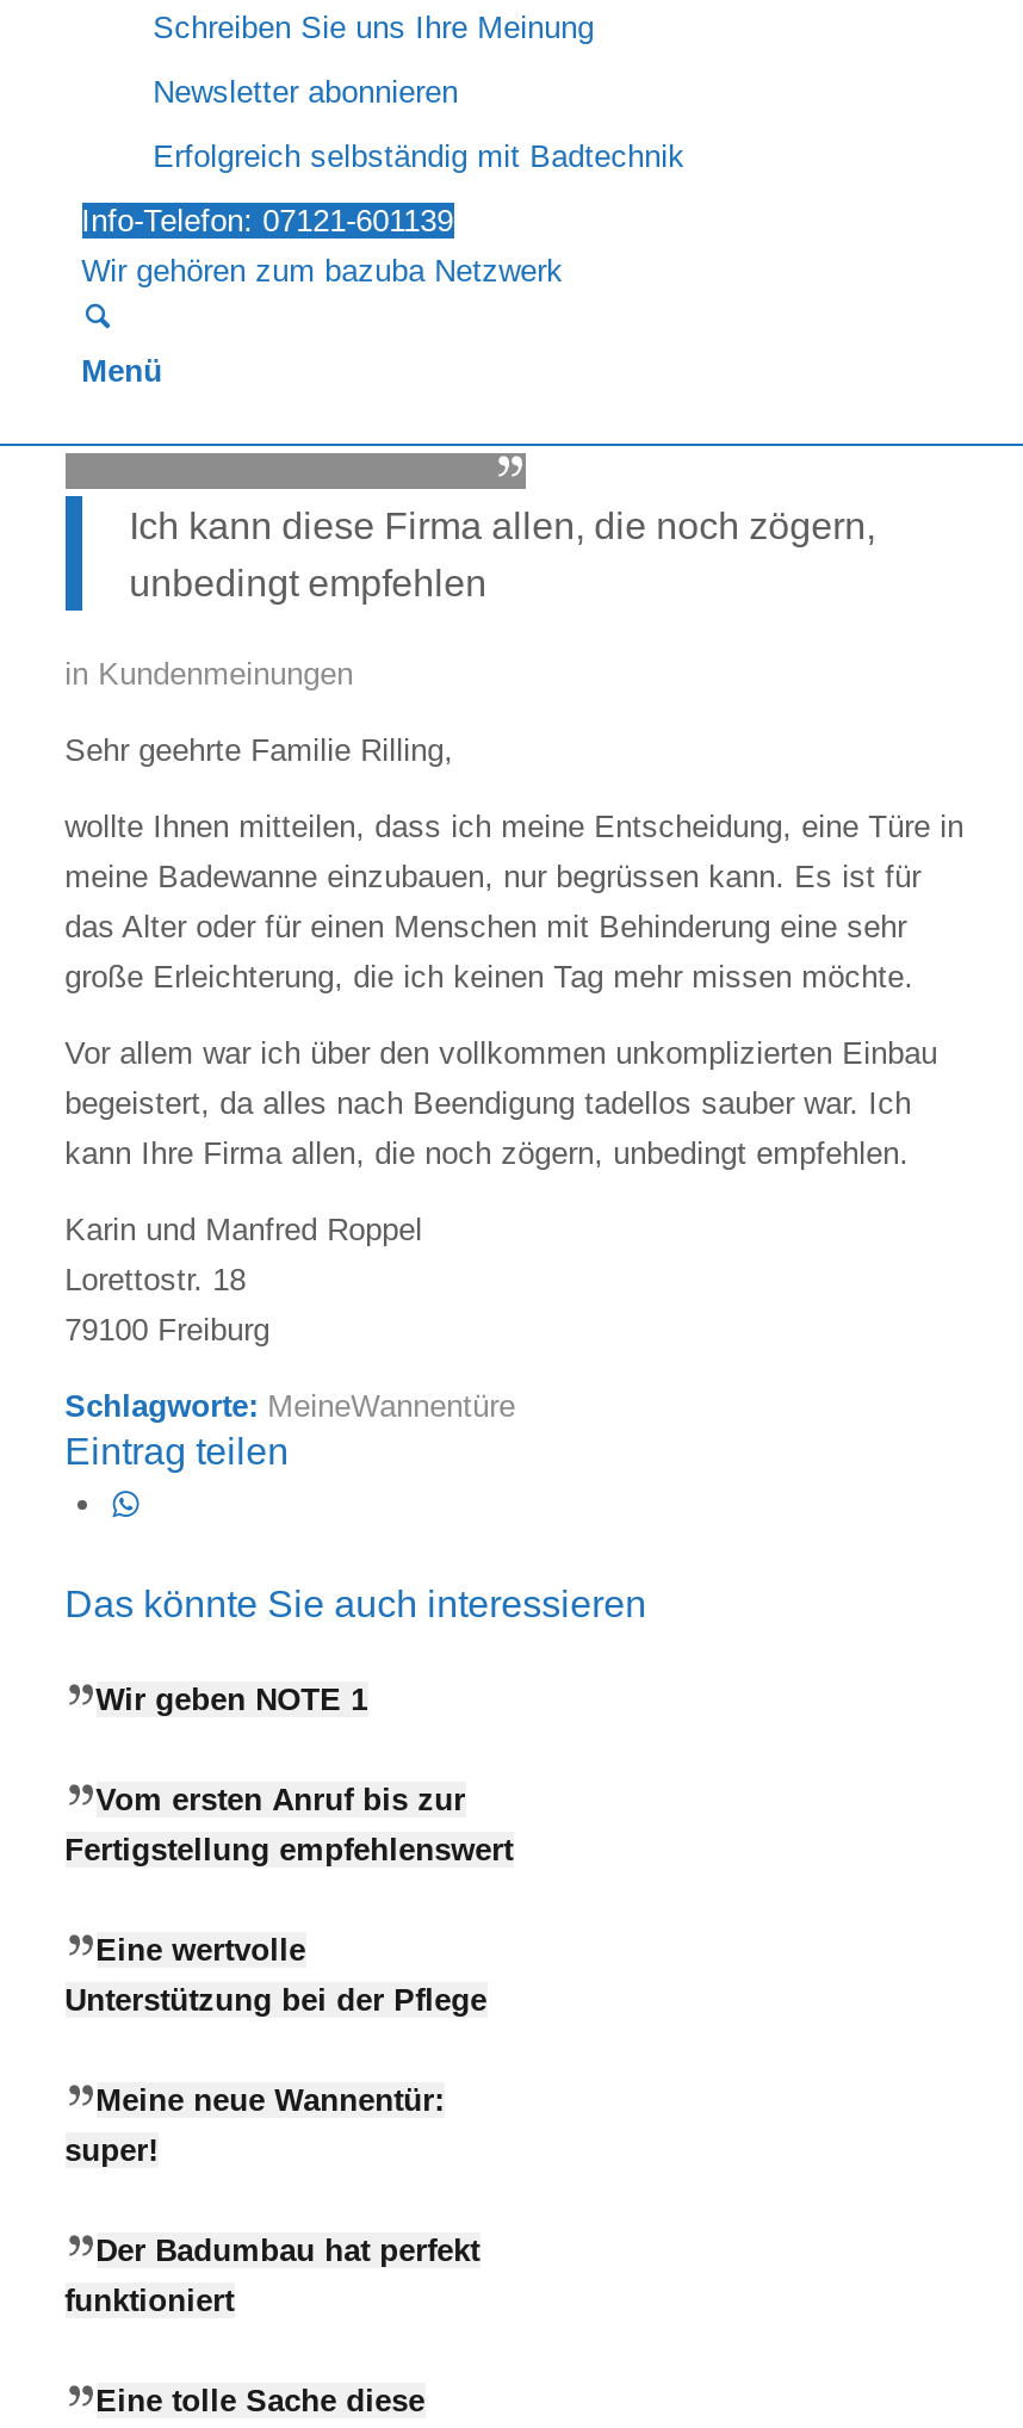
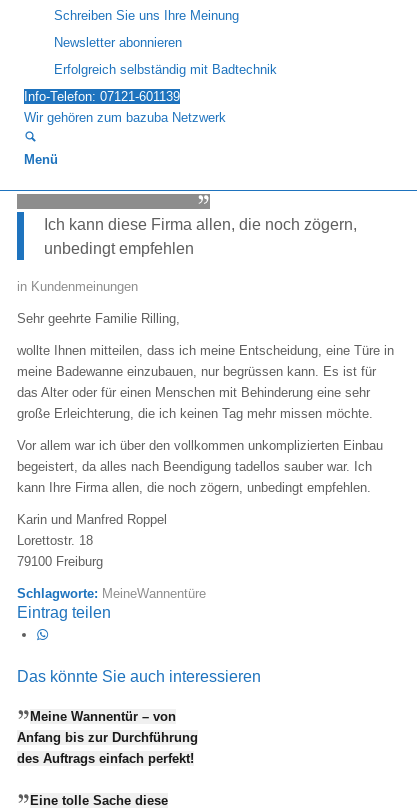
- Wir geben NOTE 1
- Vom ersten Anruf bis zur
- Fertigstellung empfehlenswert
- Eine wertvolle
- Unterstützung bei der Pflege
- Meine neue Wannentür:
- super!
- Der Badumbau hat perfekt
- funktioniert
+ Meine Wannentür – von
+ Anfang bis zur Durchführung
+ des Auftrags einfach perfekt!
